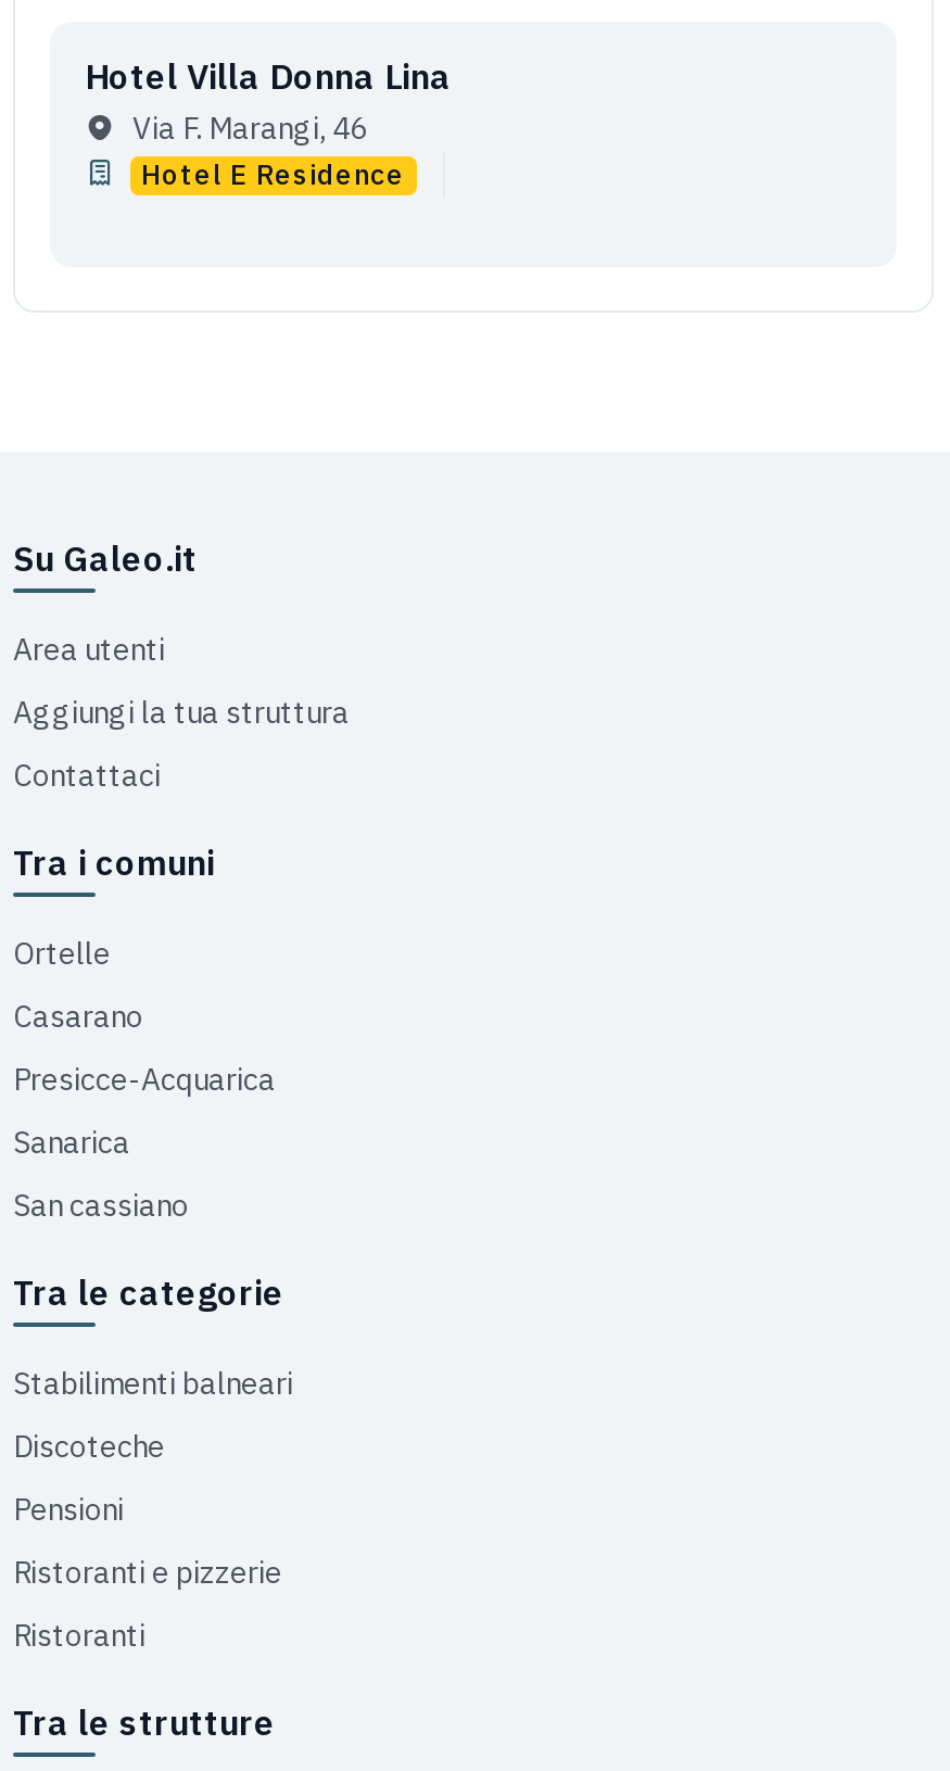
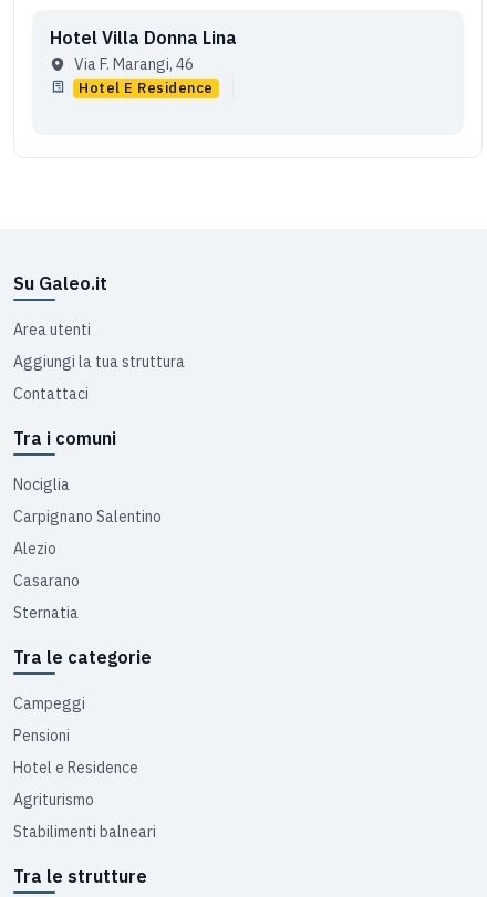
- Ortelle
+ Nociglia
+ Carpignano Salentino
+ Alezio

moved down: Casarano

- Presicce-Acquarica
- Sanarica
- San cassiano
+ Sternatia

moved down: Stabilimenti balneari

- Discoteche
+ Campeggi

moved up: Pensioni

- Ristoranti e pizzerie
- Ristoranti
+ Hotel e Residence
+ Agriturismo
